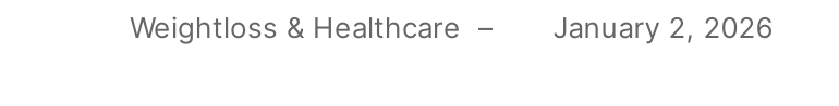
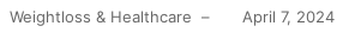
- Weightloss & Healthcare – January 2, 2026
+ Weightloss & Healthcare – April 7, 2024
